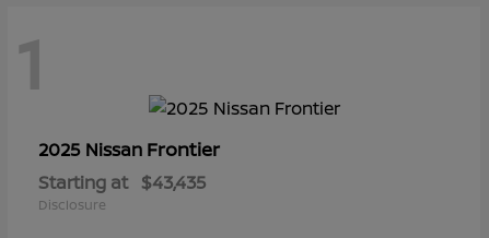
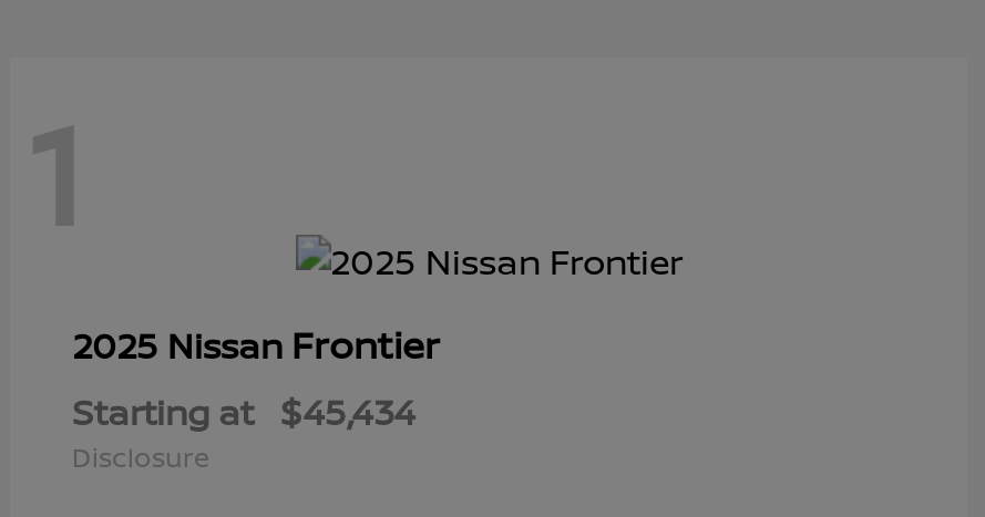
- Starting at $43,435
+ Starting at $45,434
